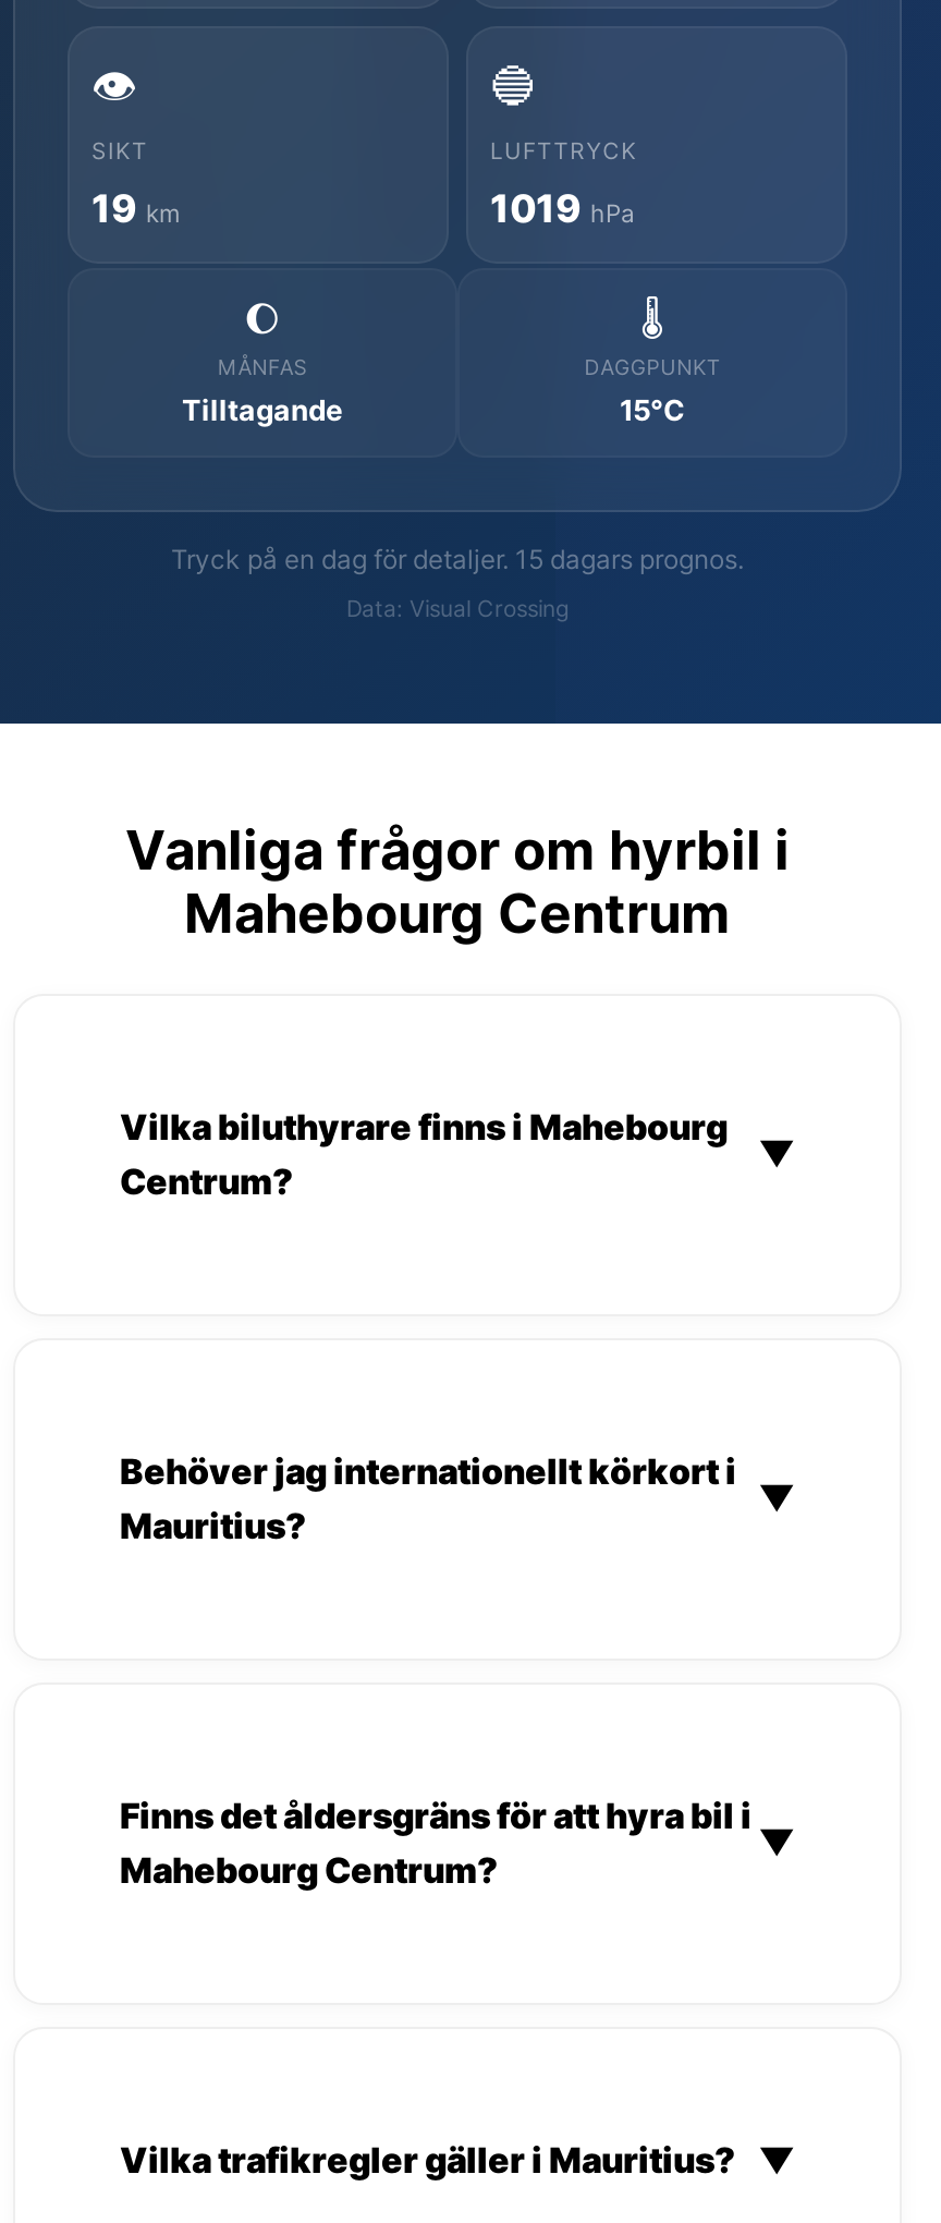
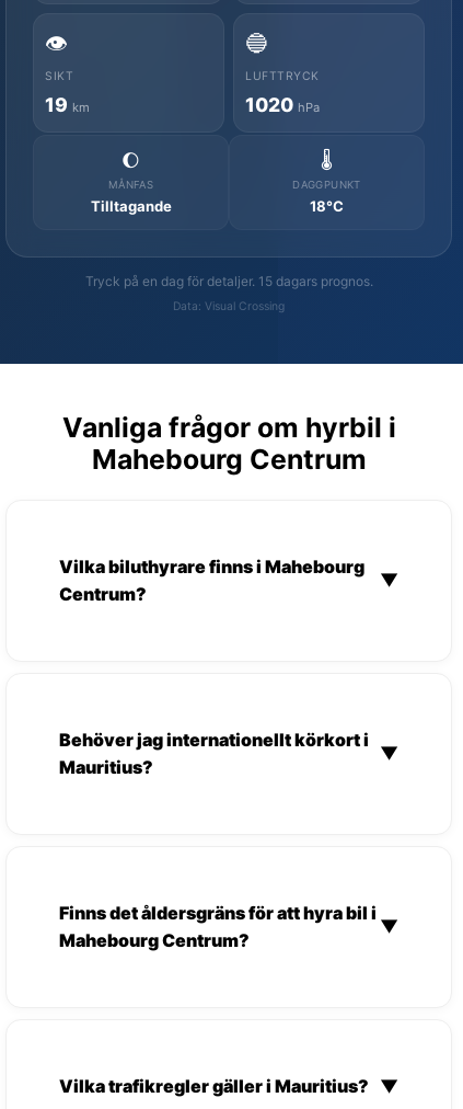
- 1019 hPa
+ 1020 hPa

- 15°C
+ 18°C
